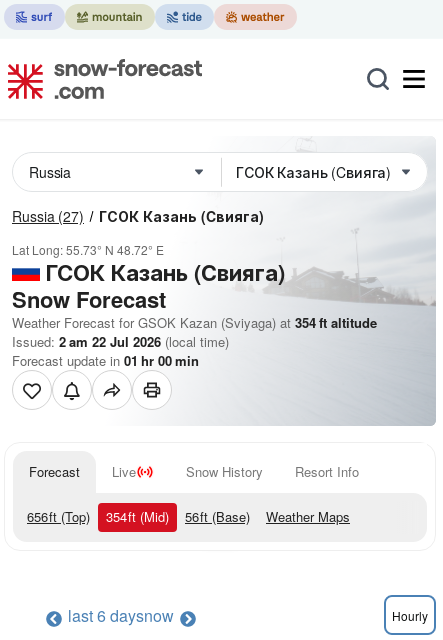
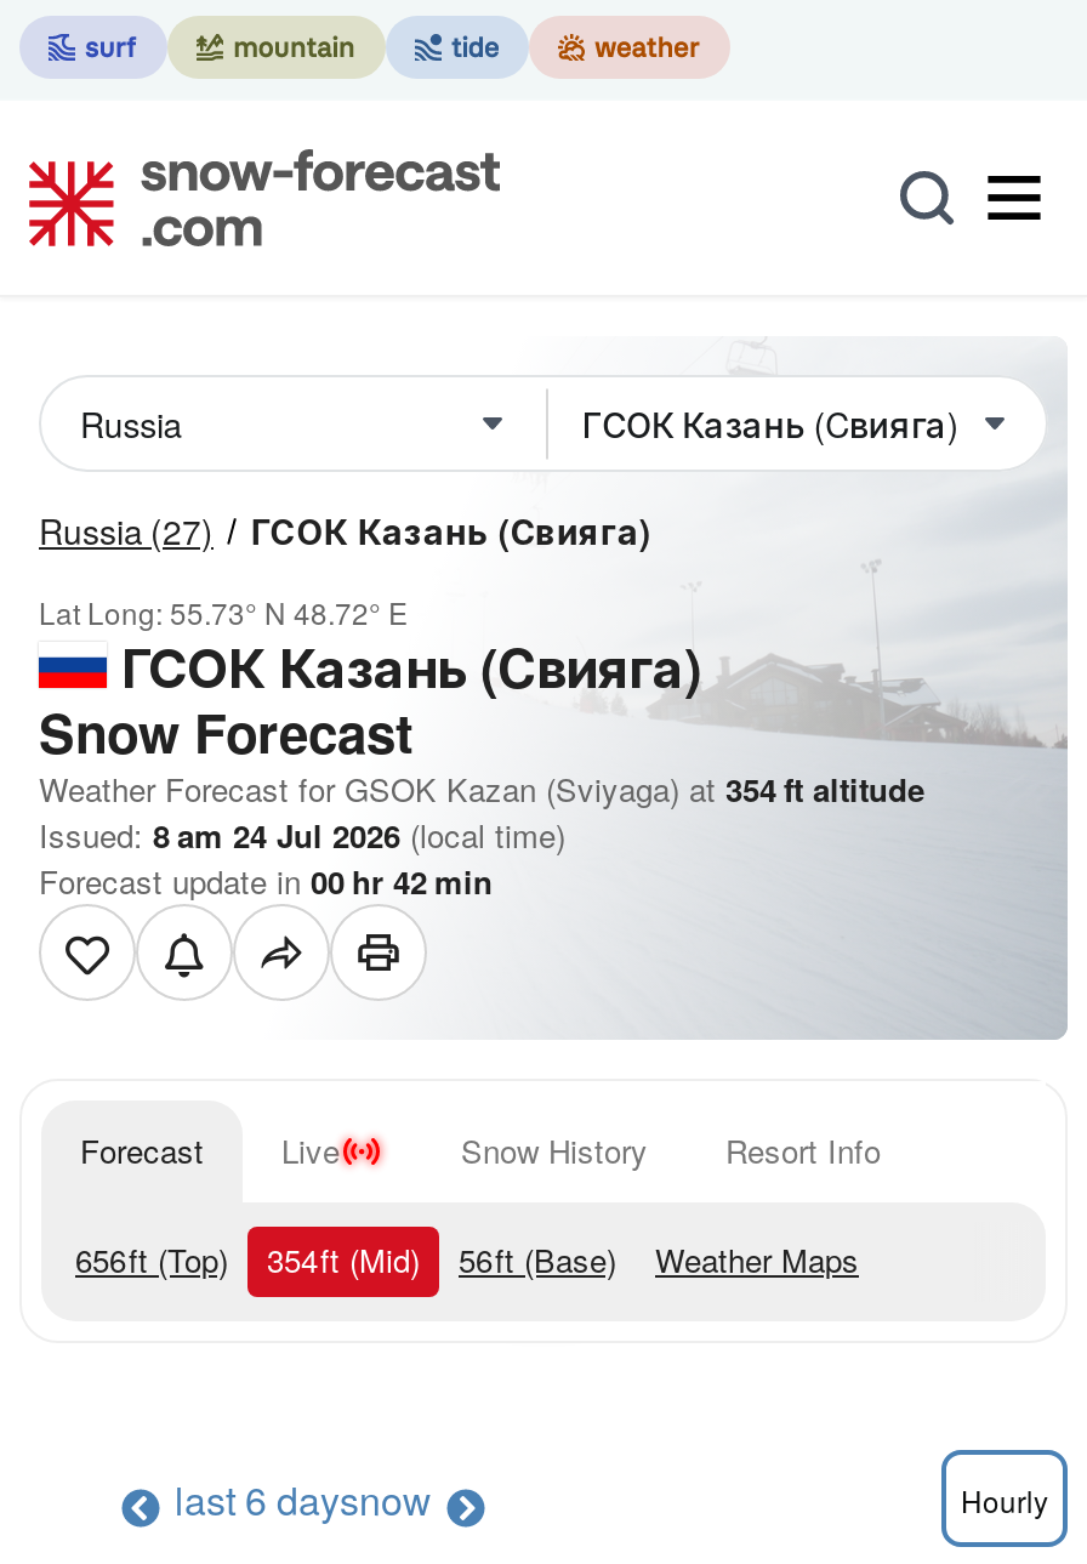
- Issued: 2 am 22 Jul 2026 (local time)
+ Issued: 8 am 24 Jul 2026 (local time)

- Forecast update in 01 hr 00 min
+ Forecast update in 00 hr 42 min
